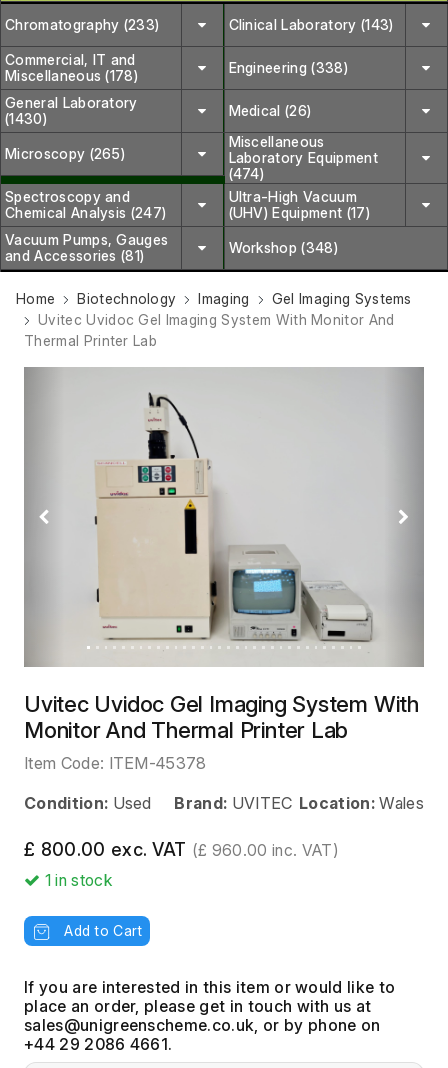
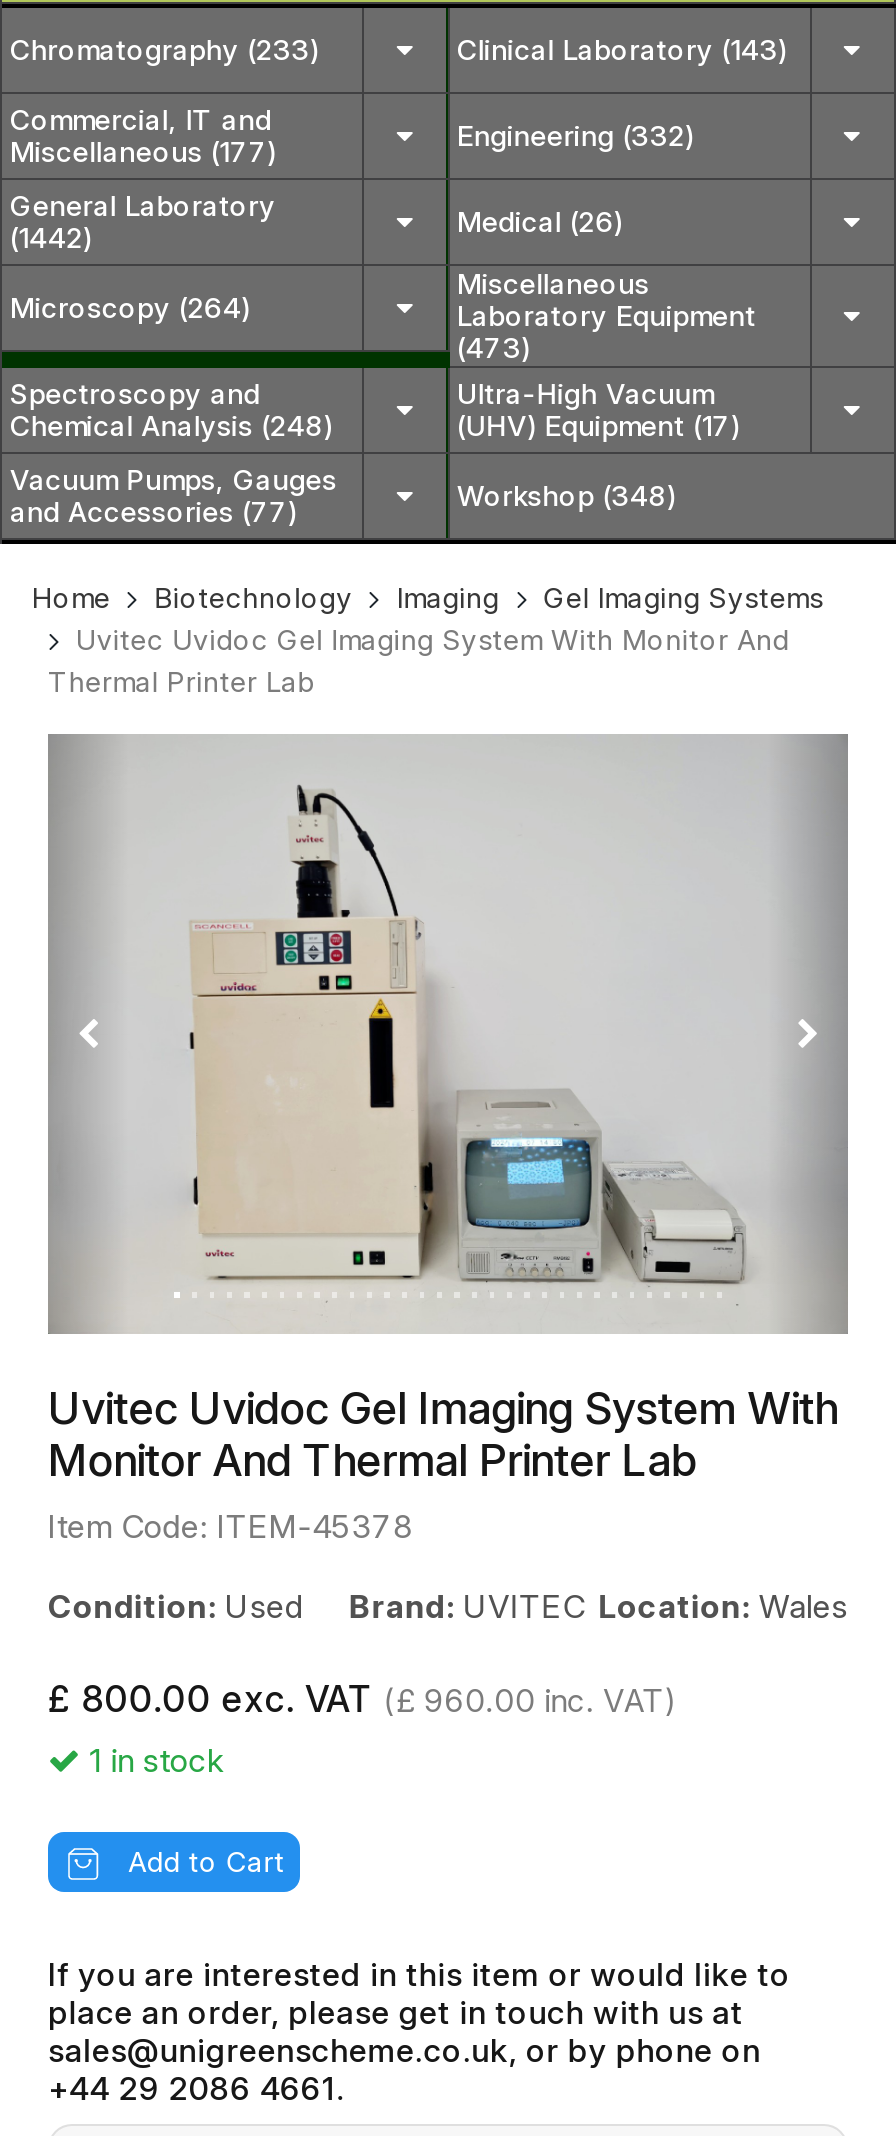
- Engineering (338)
+ Engineering (332)

- Miscellaneous (178)
+ Miscellaneous (177)

- (1430)
+ (1442)

- Microscopy (265)
+ Microscopy (264)

- (474)
+ (473)

- Chemical Analysis (247)
+ Chemical Analysis (248)

- and Accessories (81)
+ and Accessories (77)
